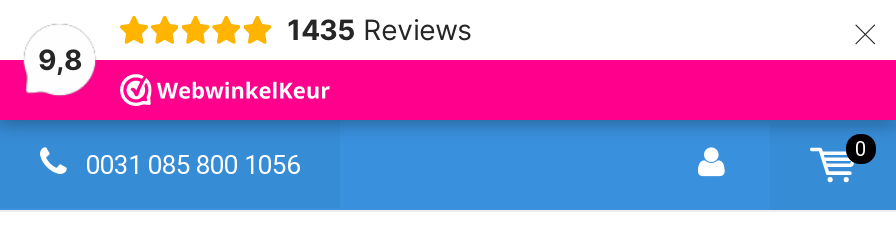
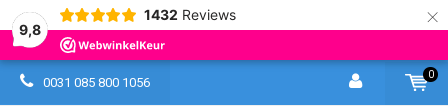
- 1435 Reviews
+ 1432 Reviews
